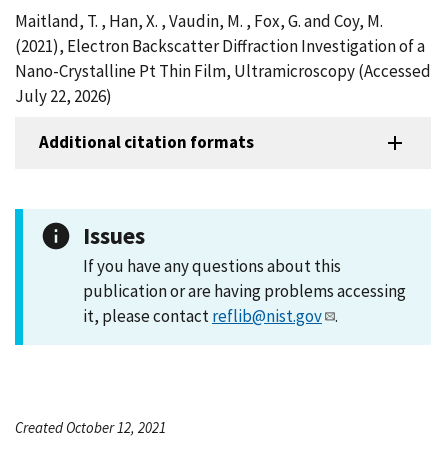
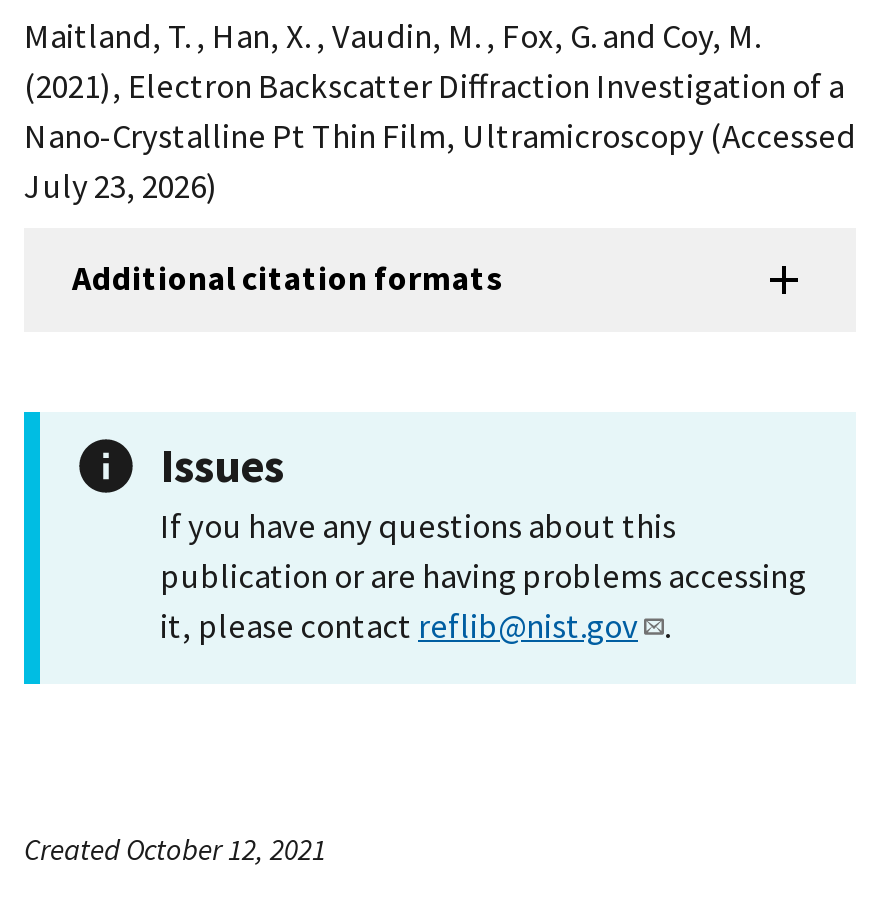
- July 22, 2026)
+ July 23, 2026)
